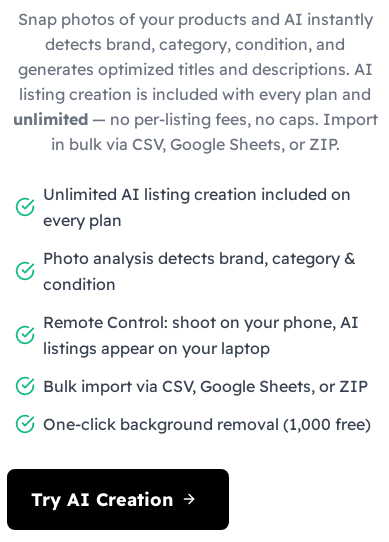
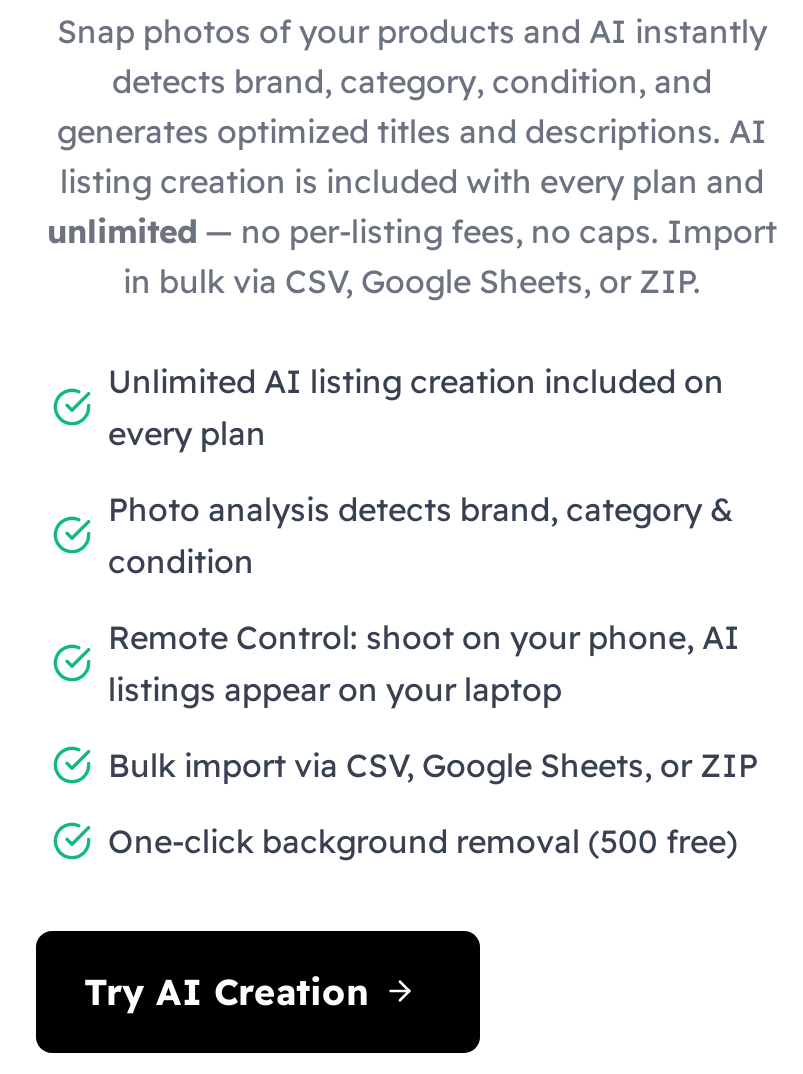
- One-click background removal (1,000 free)
+ One-click background removal (500 free)
